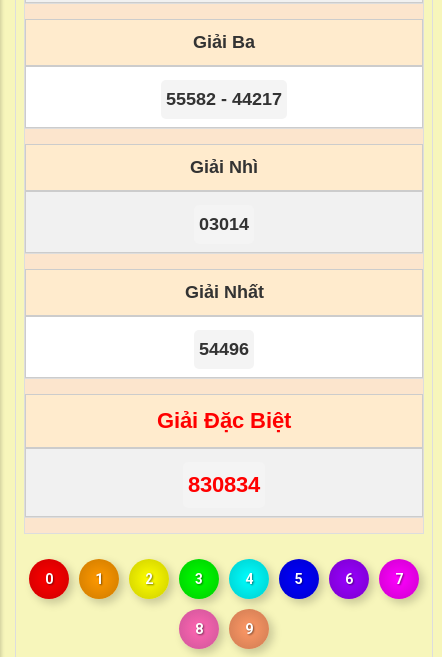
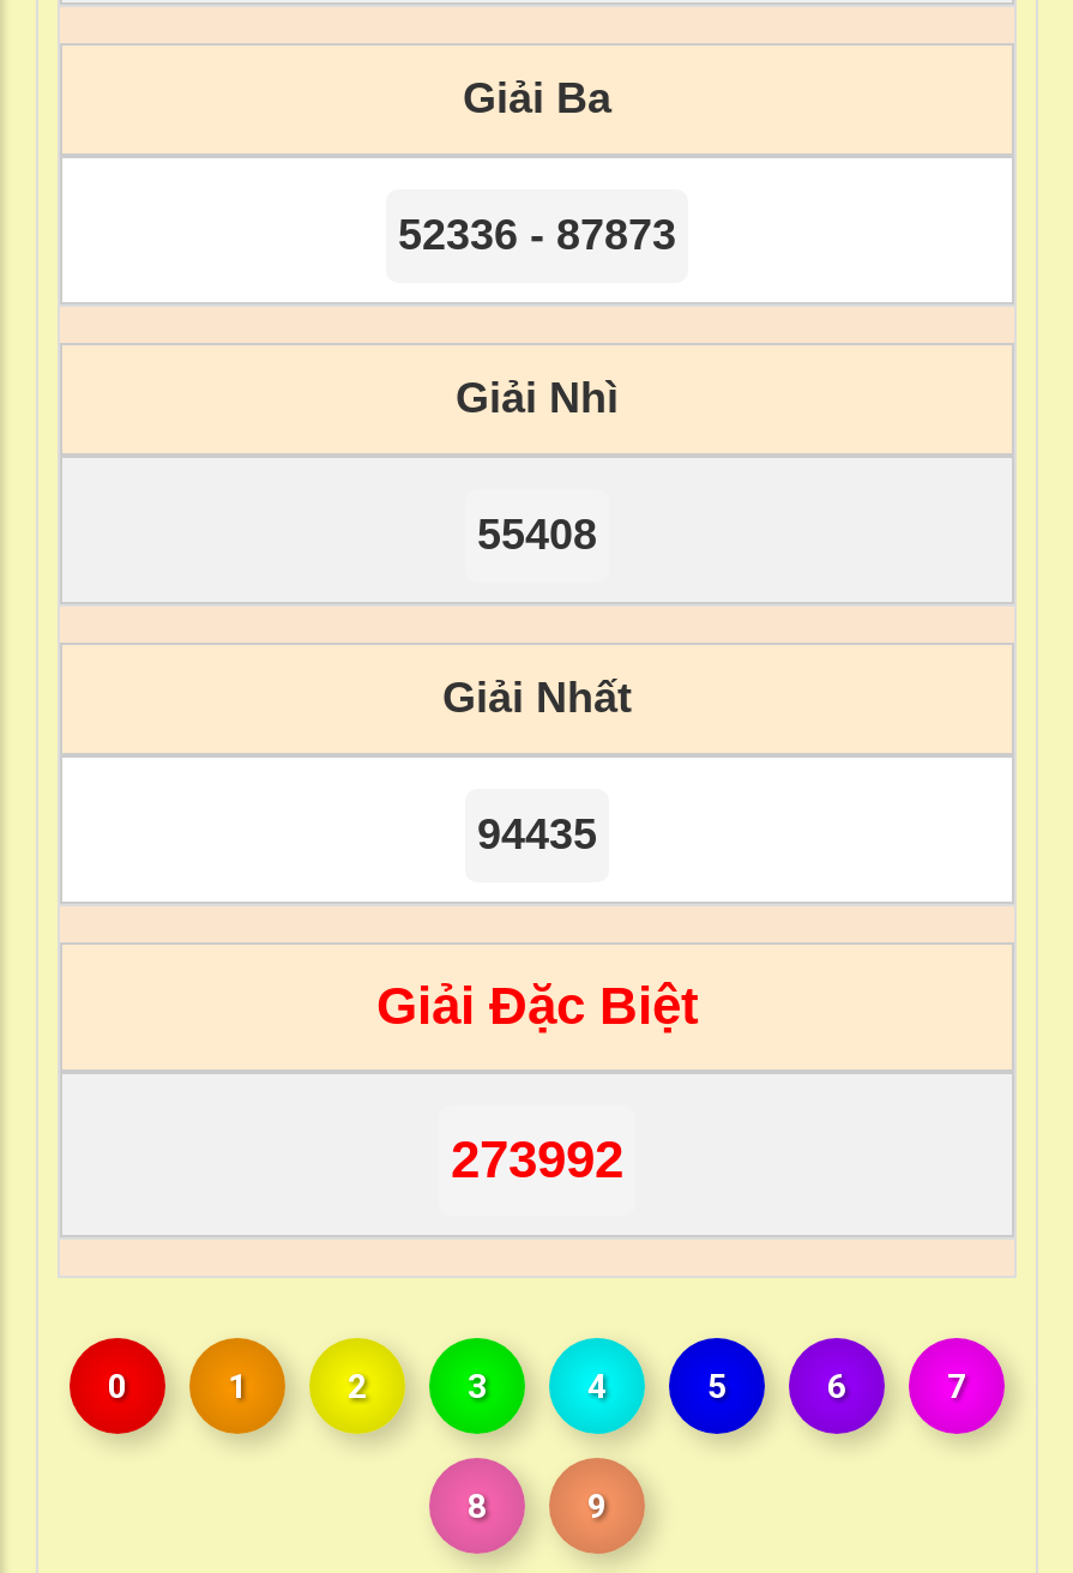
- 55582 - 44217
+ 52336 - 87873

- 03014
+ 55408

- 54496
+ 94435

- 830834
+ 273992
